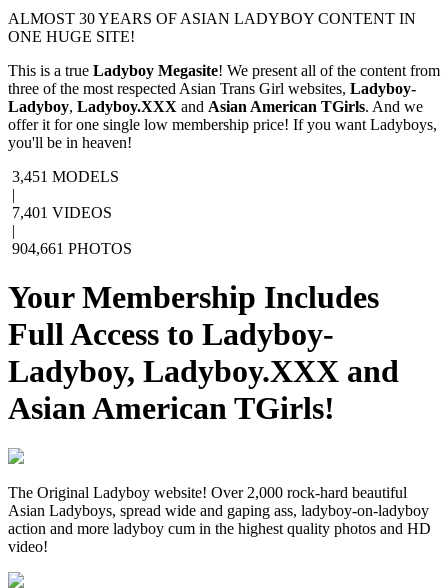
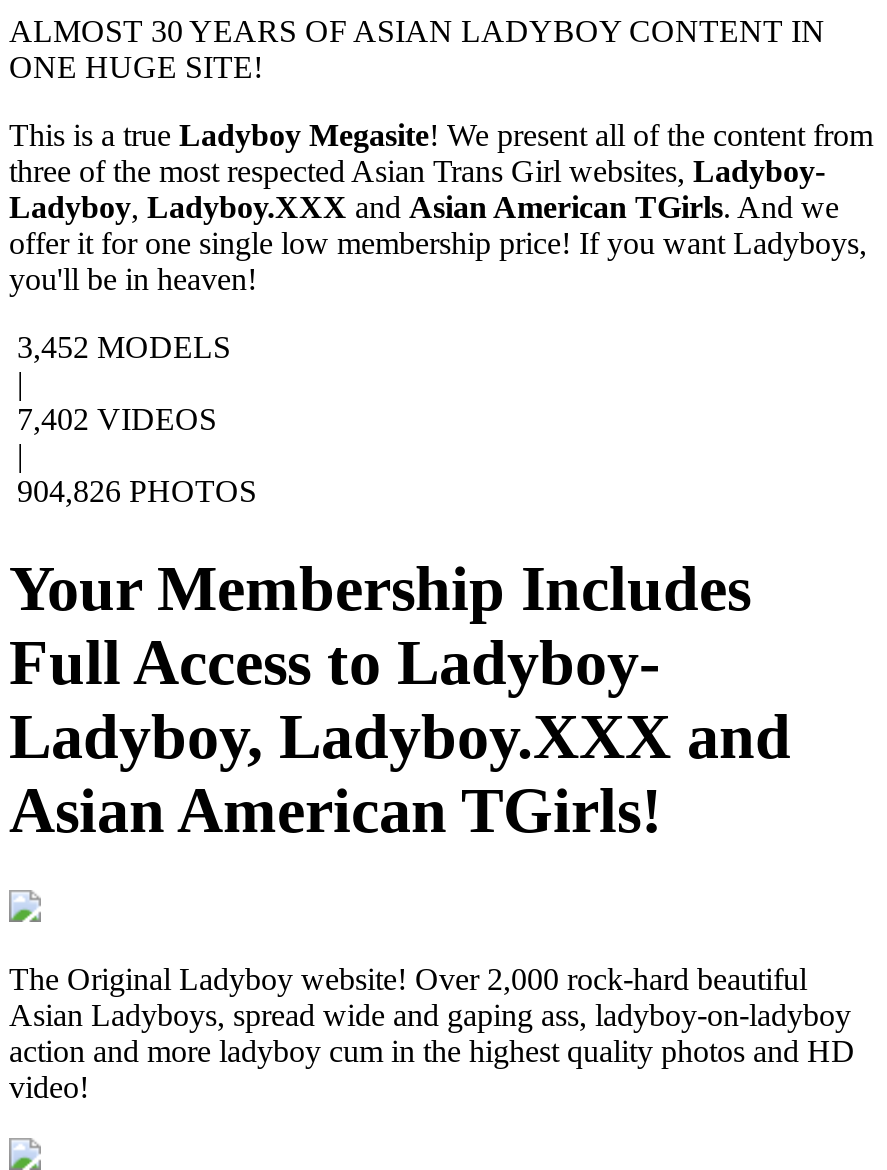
- 3,451 MODELS
+ 3,452 MODELS

- 7,401 VIDEOS
+ 7,402 VIDEOS

- 904,661 PHOTOS
+ 904,826 PHOTOS
